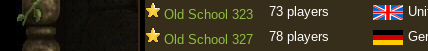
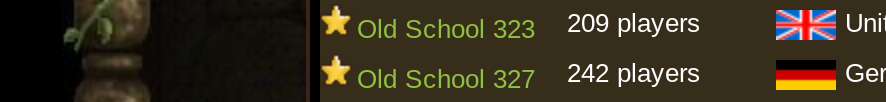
- Old School 323 73 players
+ Old School 323 209 players

- Old School 327 78 players
+ Old School 327 242 players
